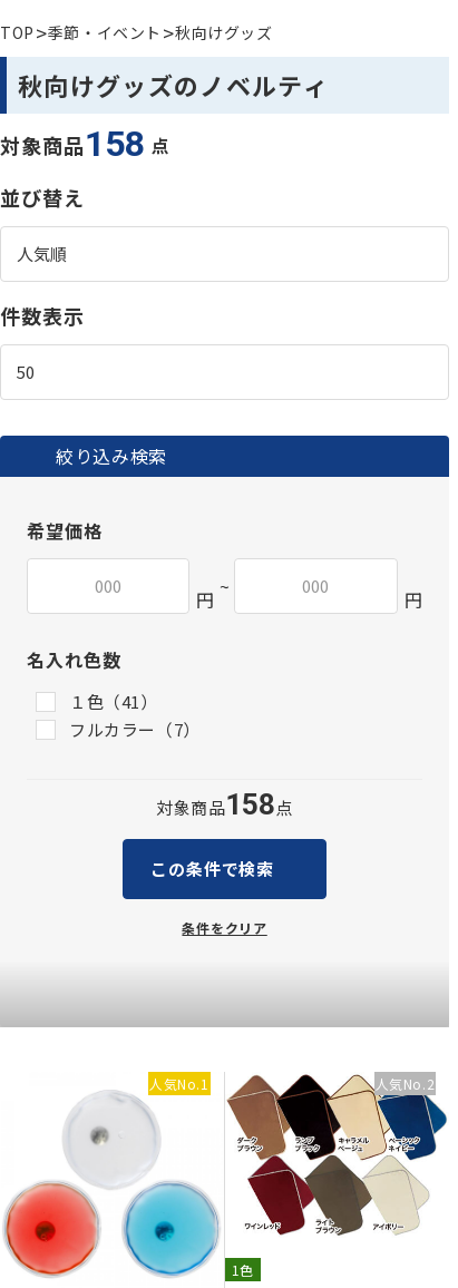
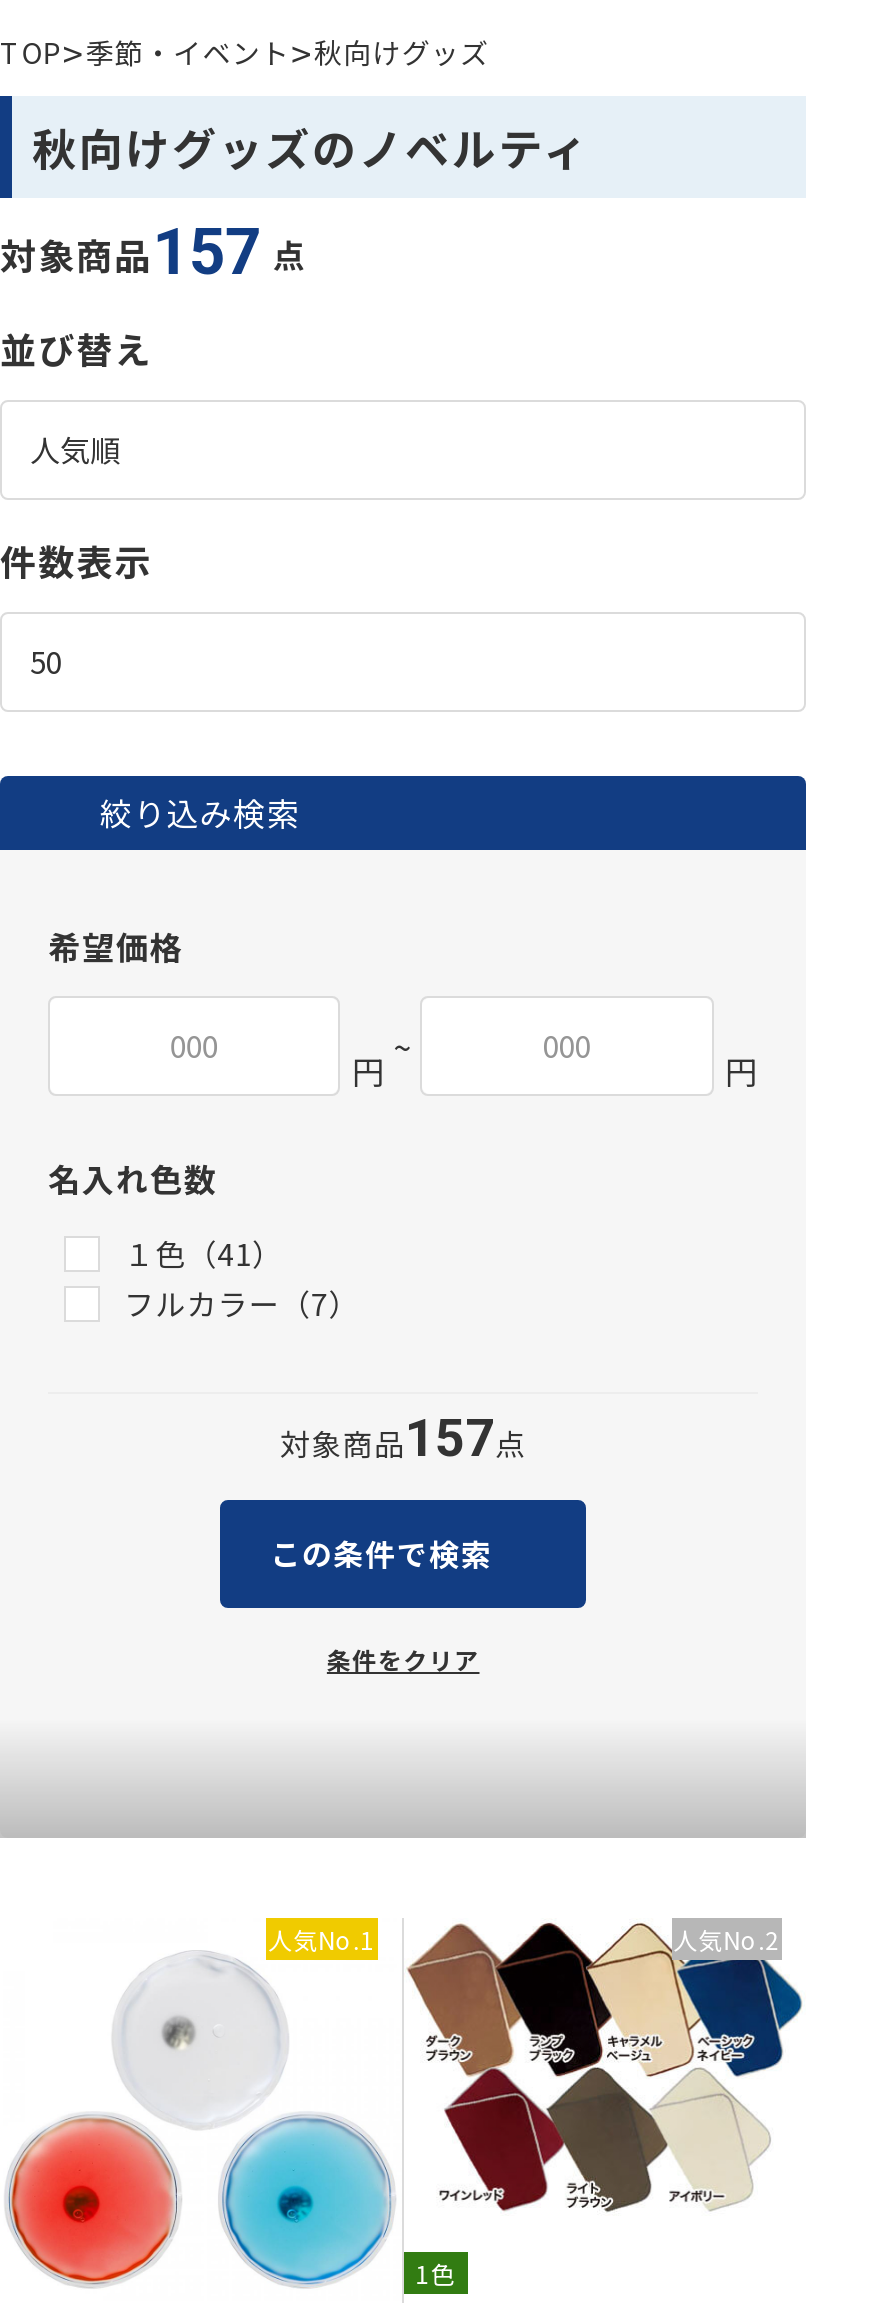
- 対象商品158 点
+ 対象商品157 点

- 対象商品158点
+ 対象商品157点
